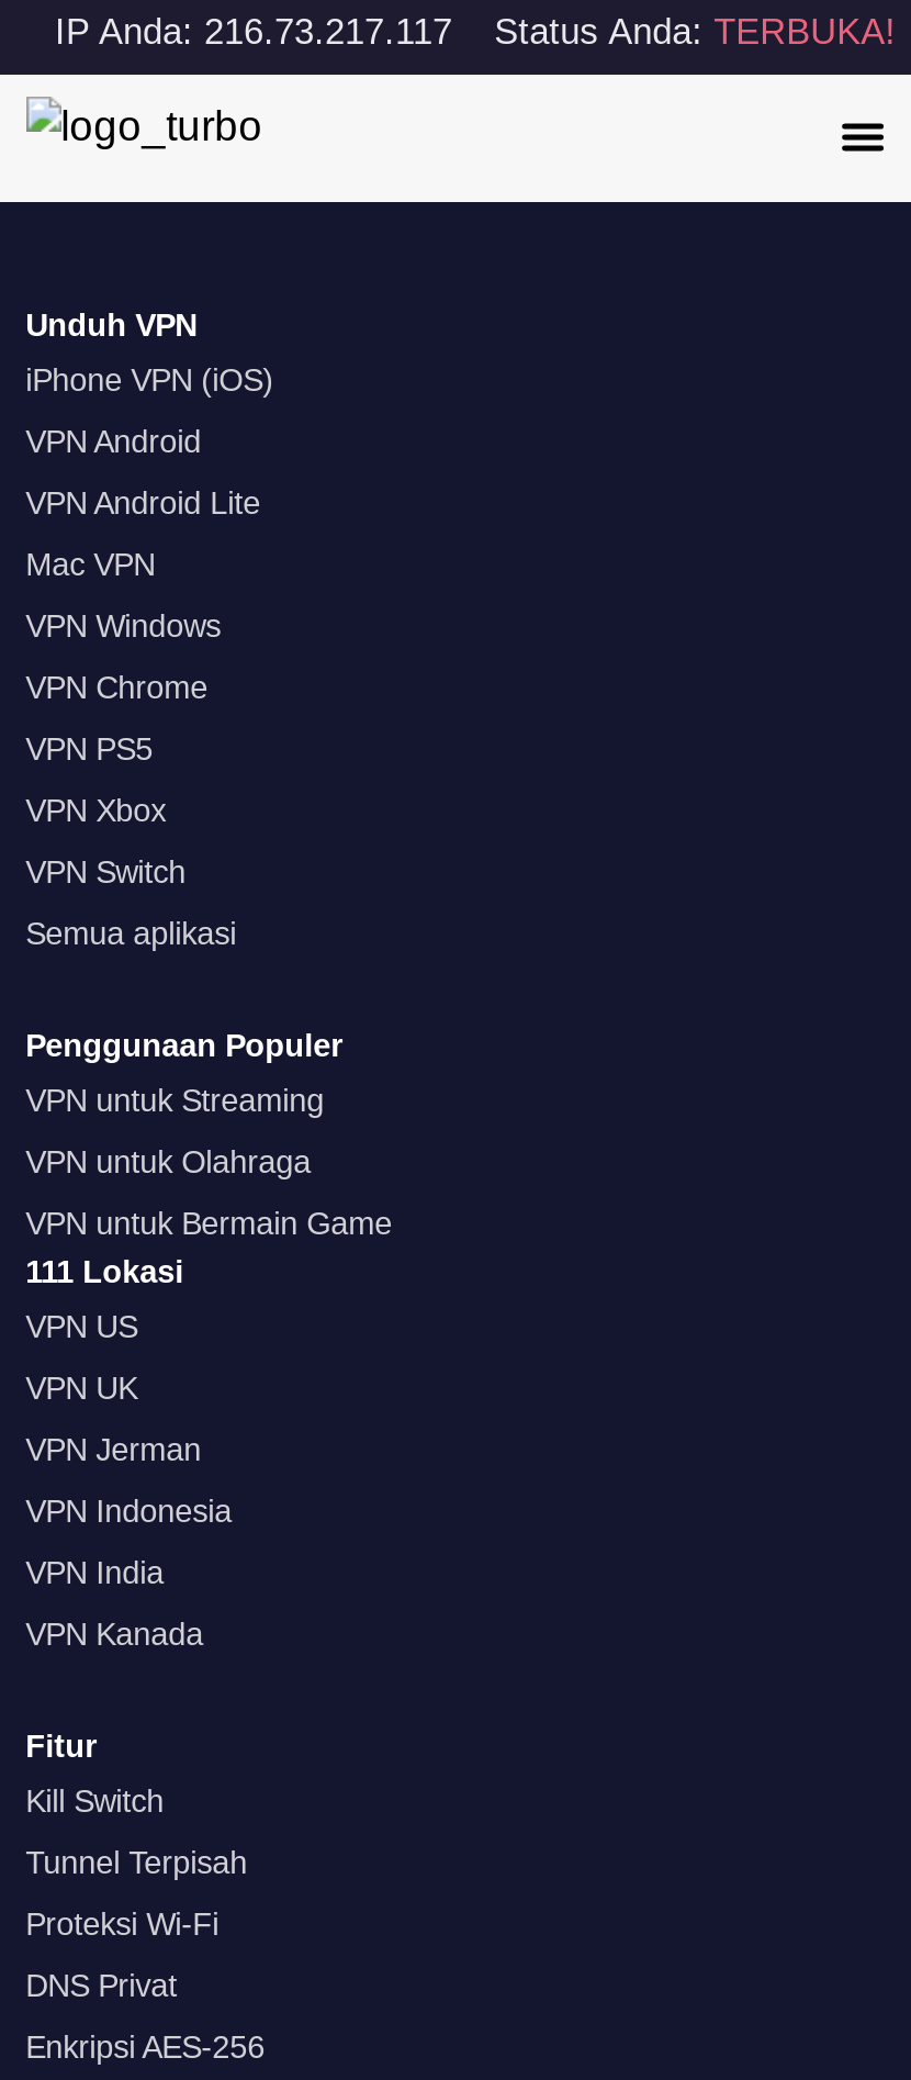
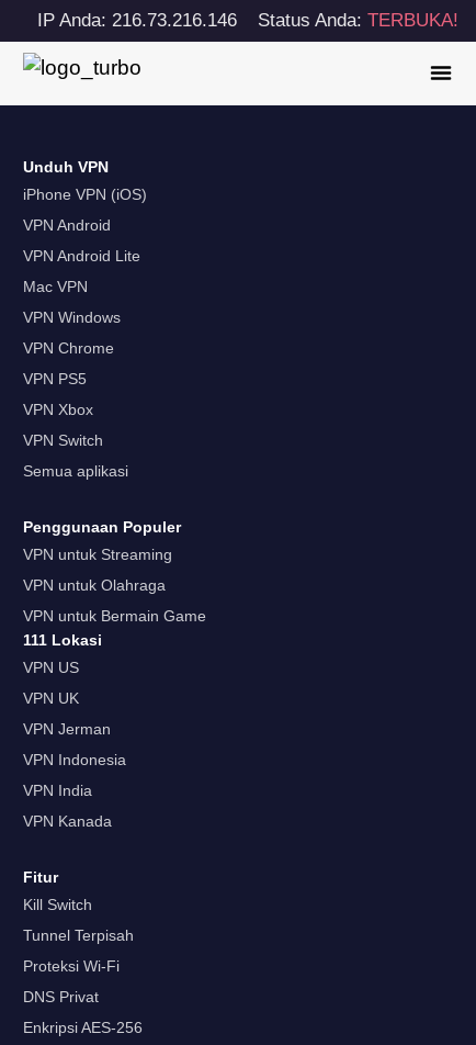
- IP Anda: 216.73.217.117 Status Anda: TERBUKA!
+ IP Anda: 216.73.216.146 Status Anda: TERBUKA!
